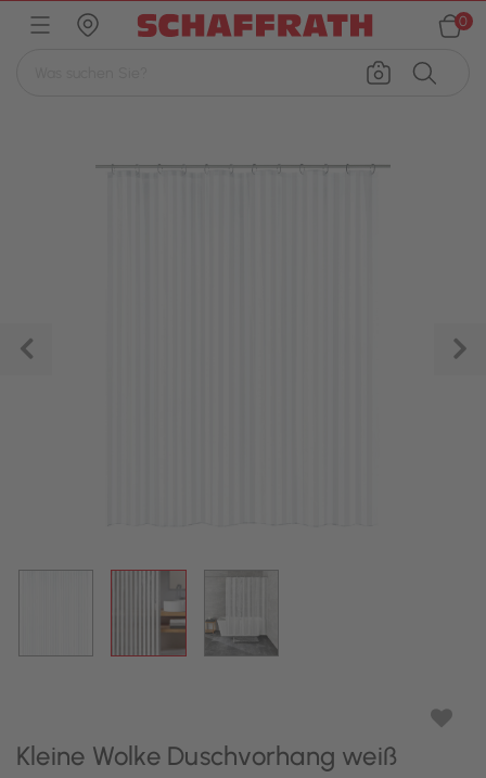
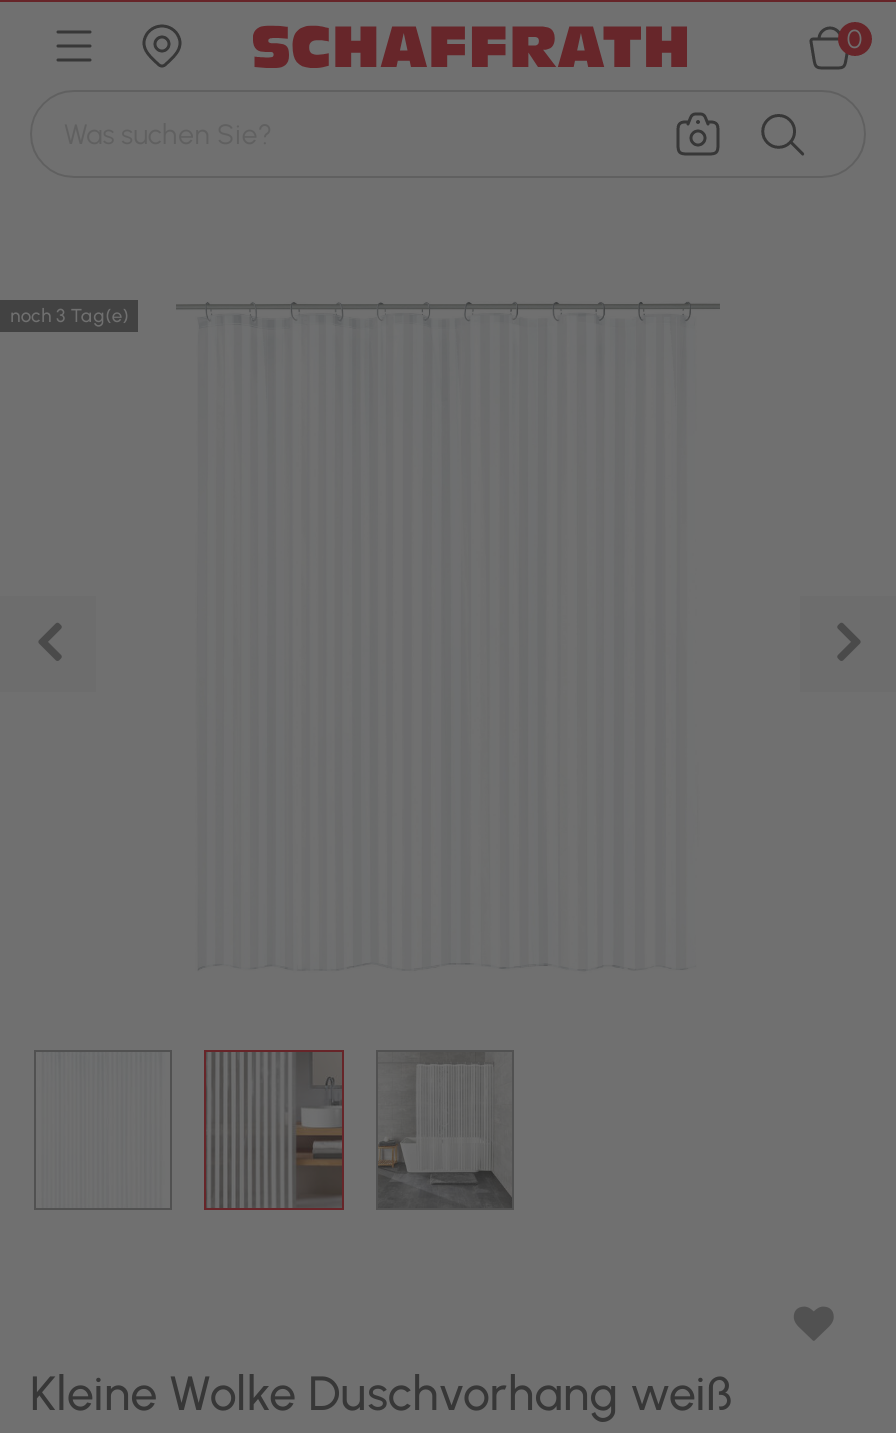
+ noch 3 Tag(e)
